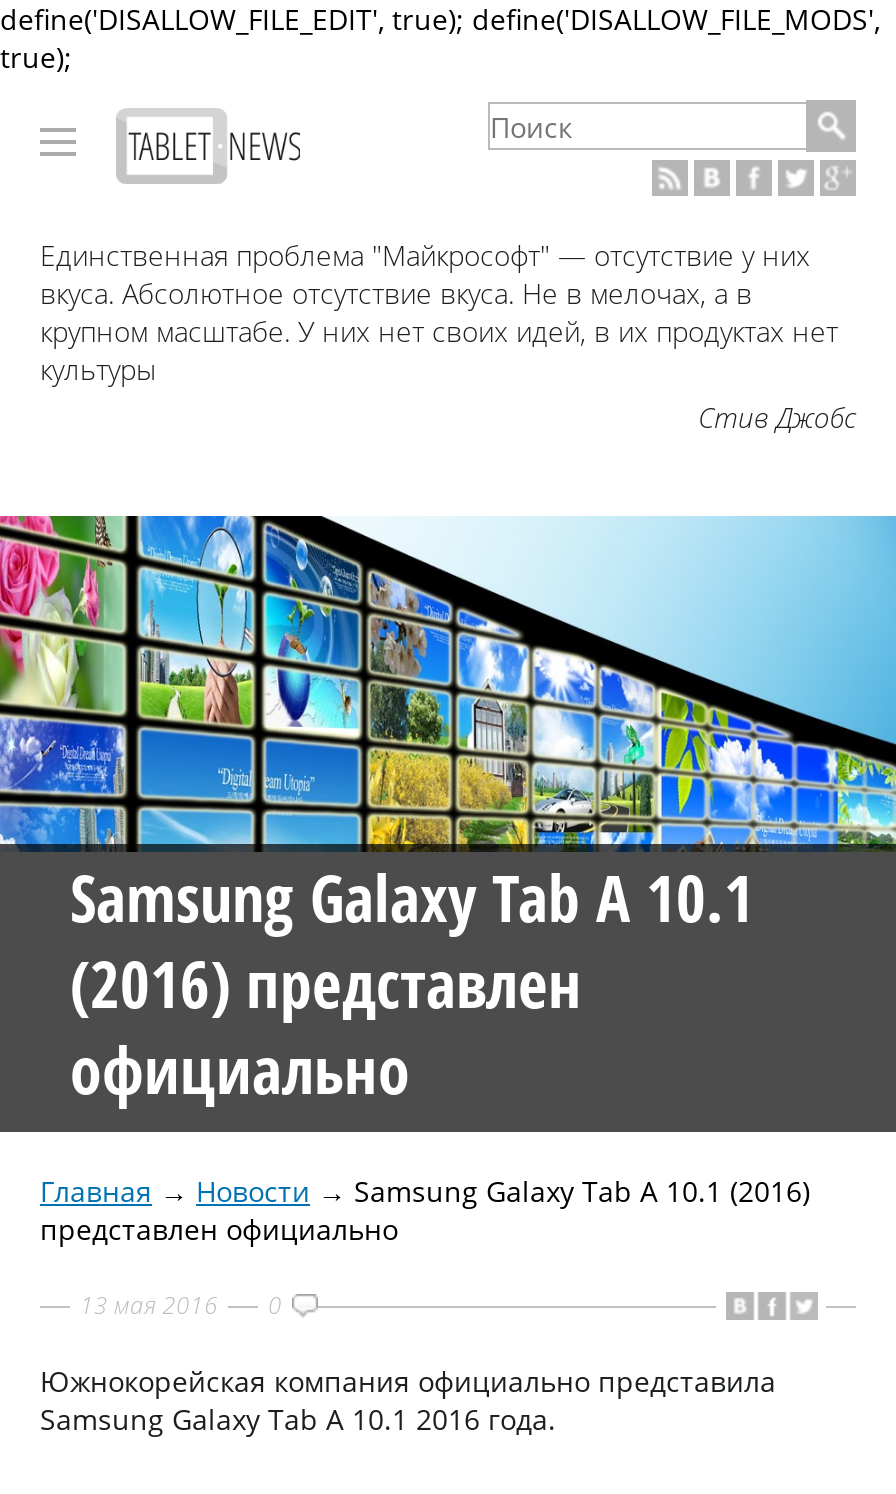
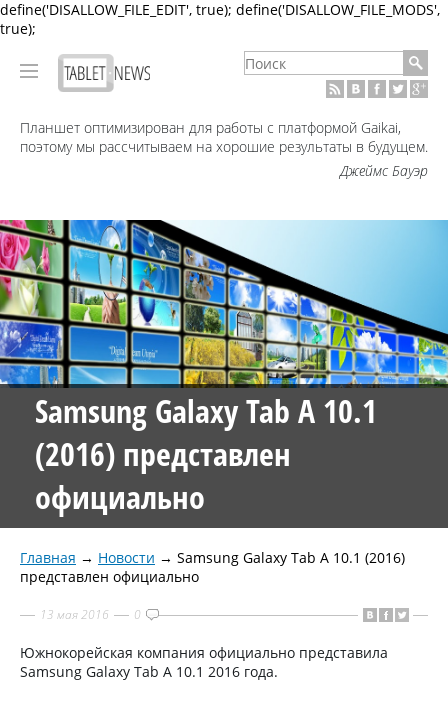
- Единственная проблема "Майкрософт" — отсутствие у них
- вкуса. Абсолютное отсутствие вкуса. Не в мелочах, а в
- крупном масштабе. У них нет своих идей, в их продуктах нет
- культуры
- Стив Джобс
+ Планшет оптимизирован для работы с платформой Gaikai,
+ поэтому мы рассчитываем на хорошие результаты в будущем.
+ Джеймс Бауэр
